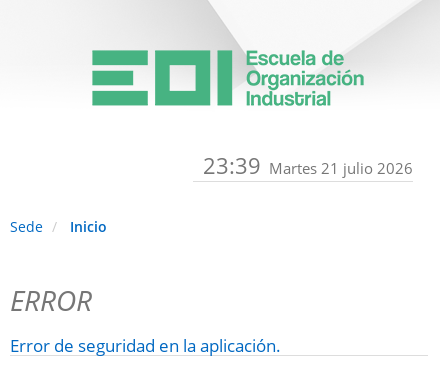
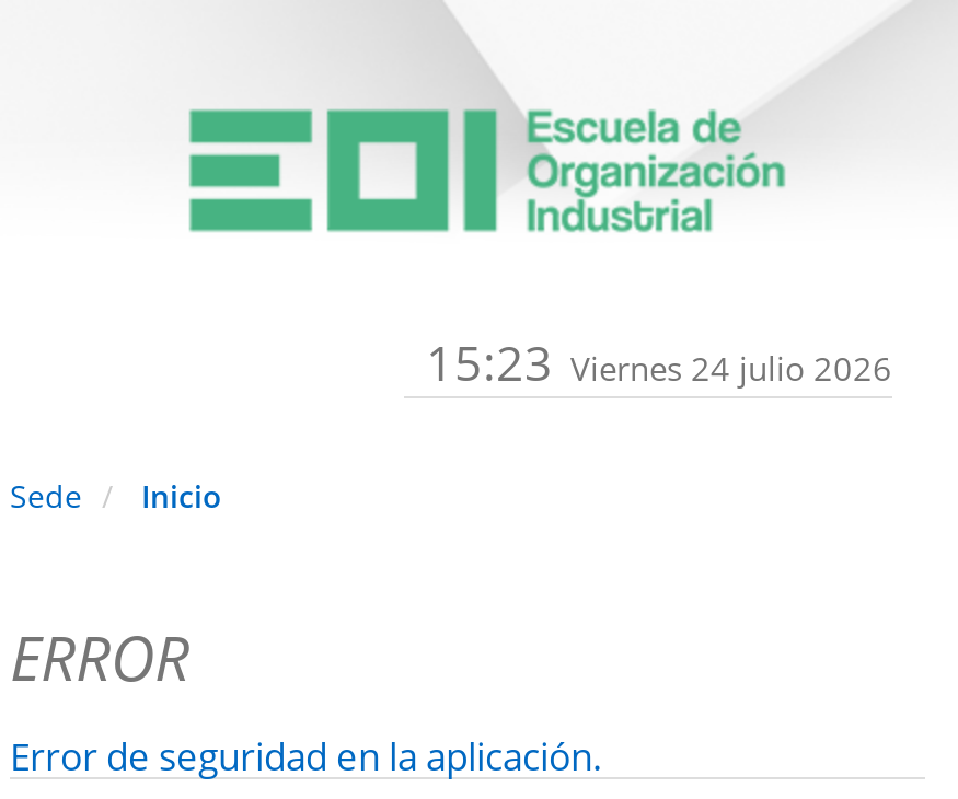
- 23:39 Martes 21 julio 2026
+ 15:23 Viernes 24 julio 2026
